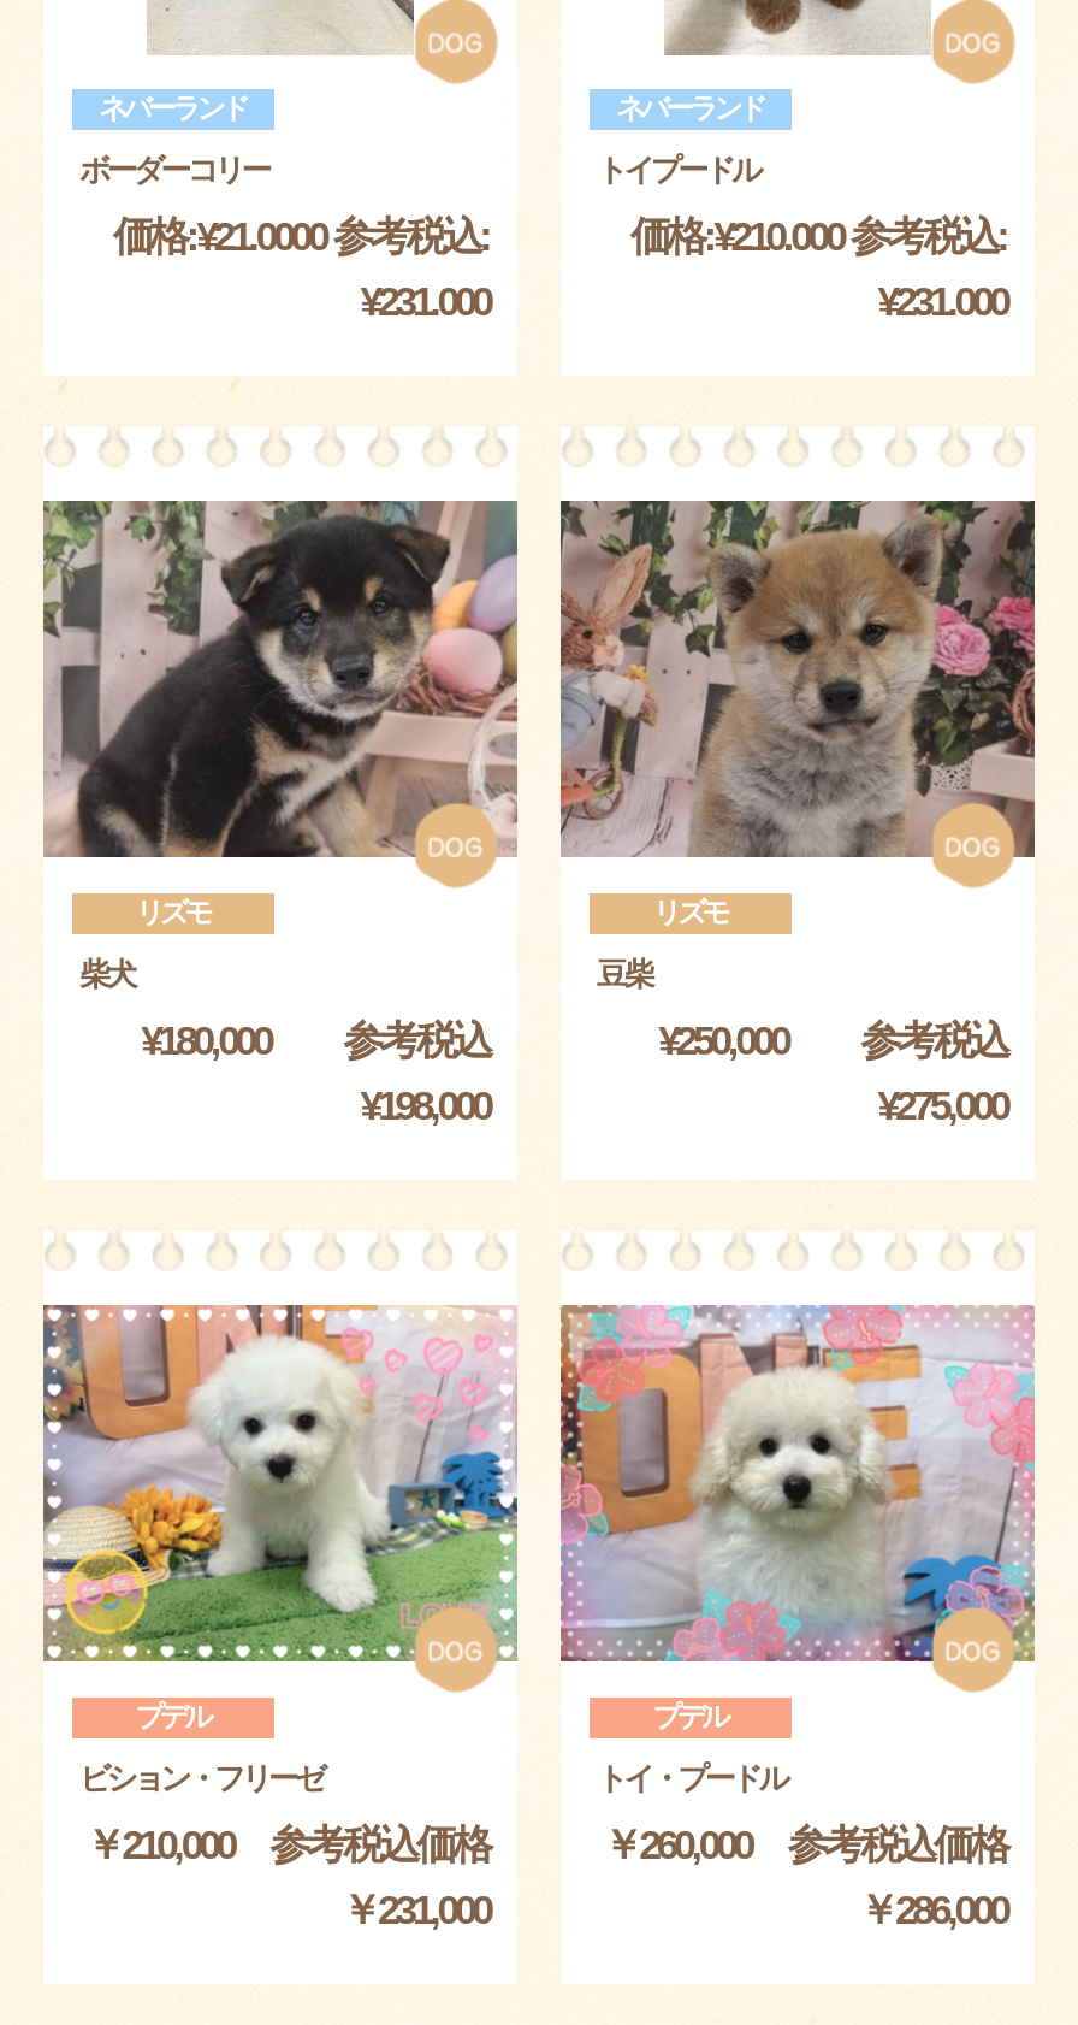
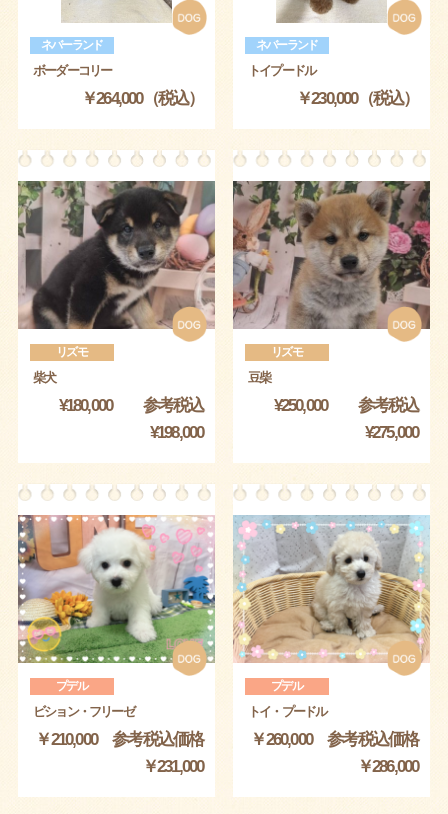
- 価格:¥21.0000 参考税込:
- ¥231.000
+ ￥264,000（税込）

- 価格:¥210.000 参考税込:
- ¥231.000
+ ￥230,000（税込）

- [image]
+ [image]
